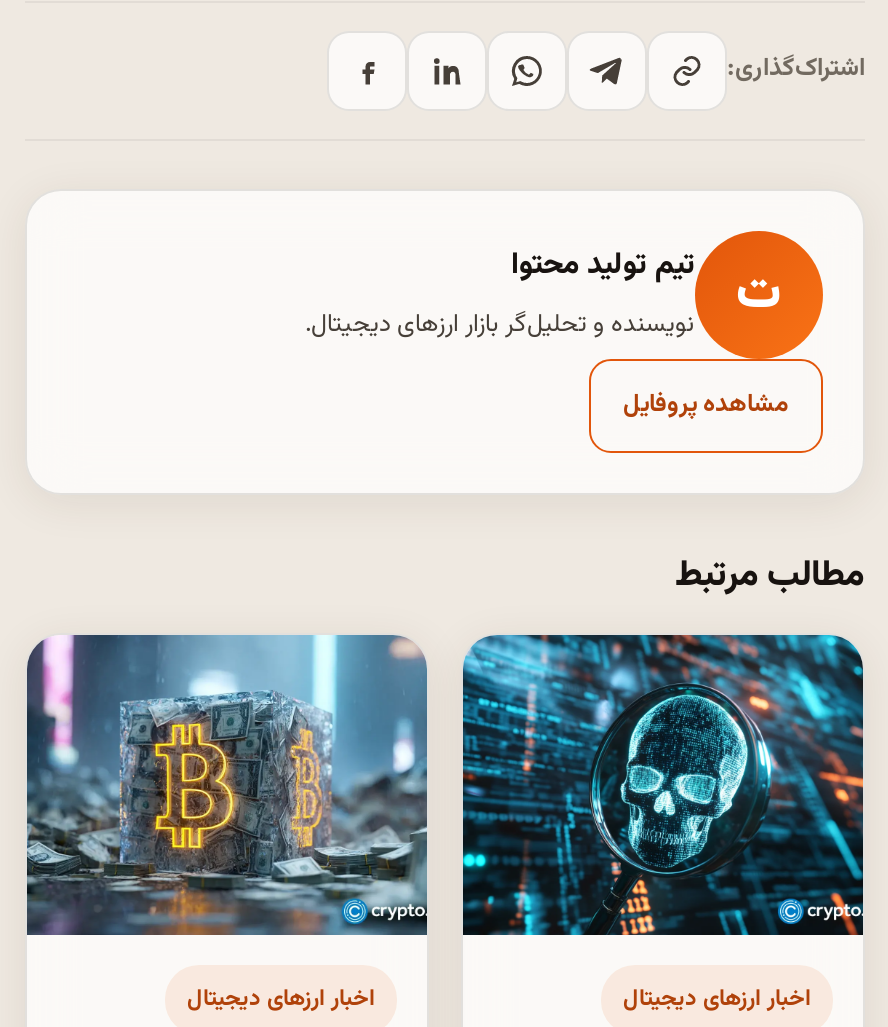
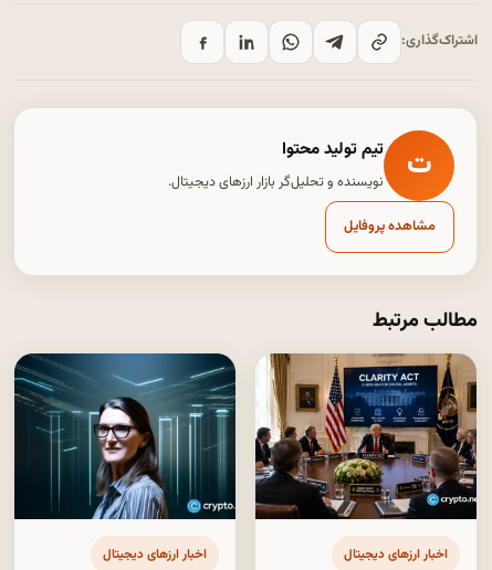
- [image]
+ [image]

- [image]
+ [image]
